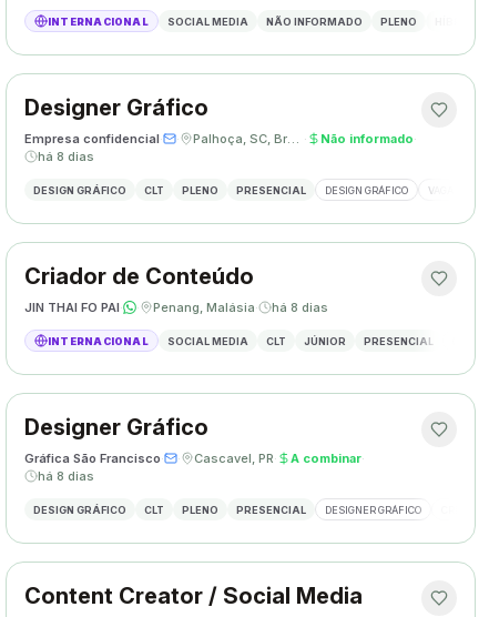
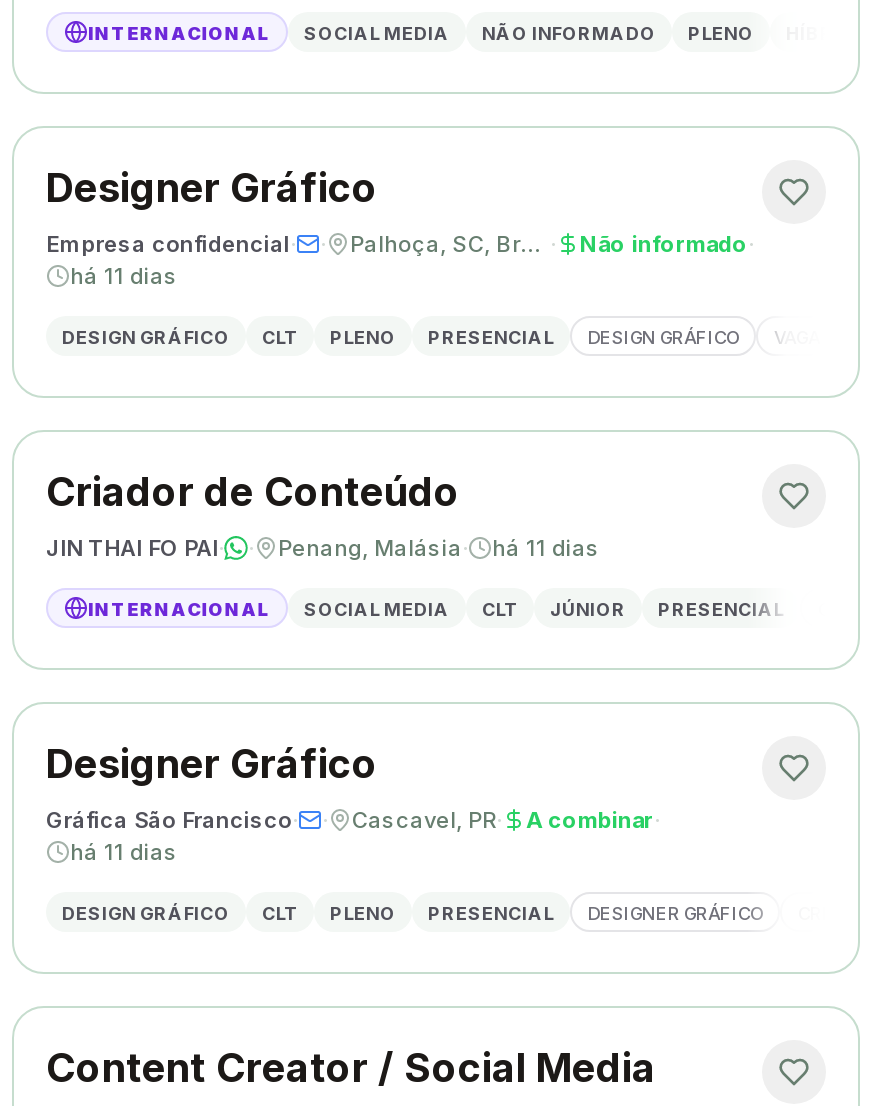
- há 8 dias
+ há 11 dias

- há 8 dias
+ há 11 dias

- há 8 dias
+ há 11 dias
